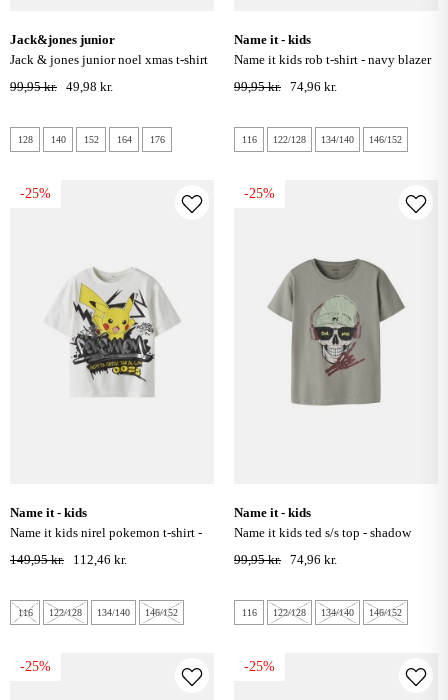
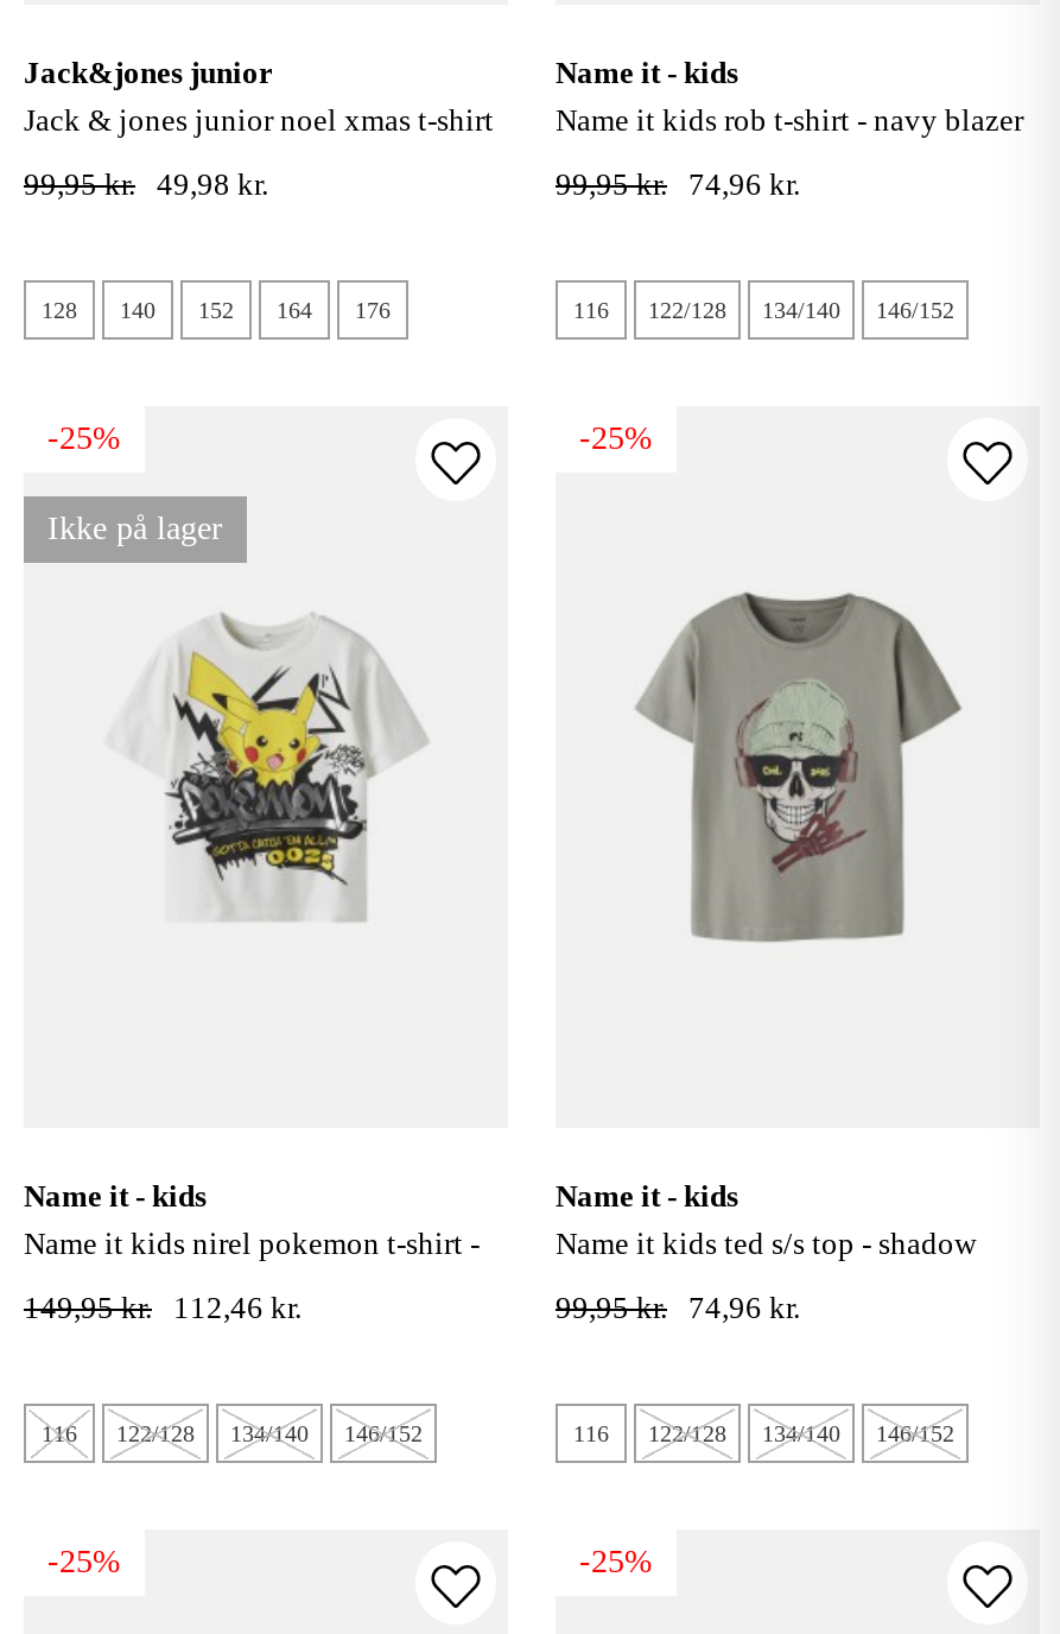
+ Ikke på lager
